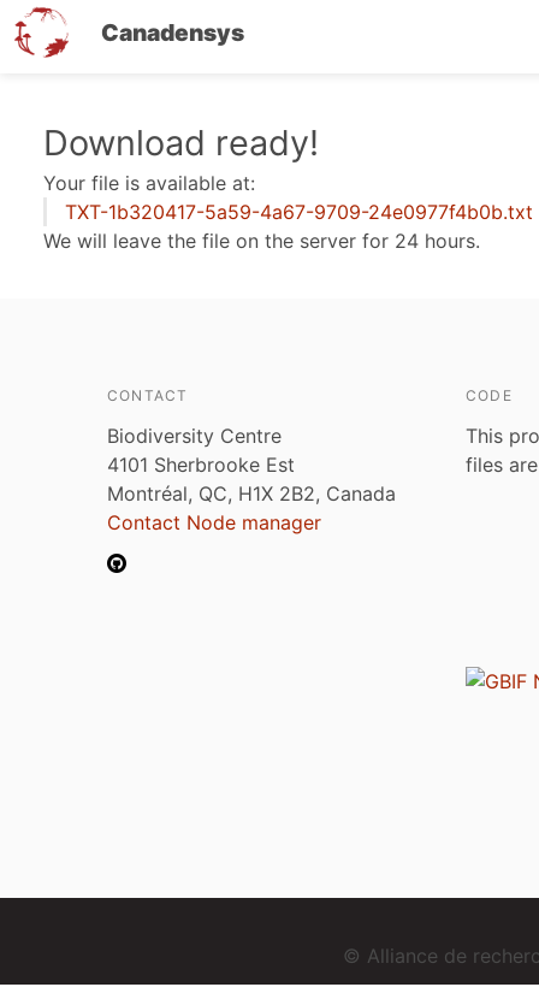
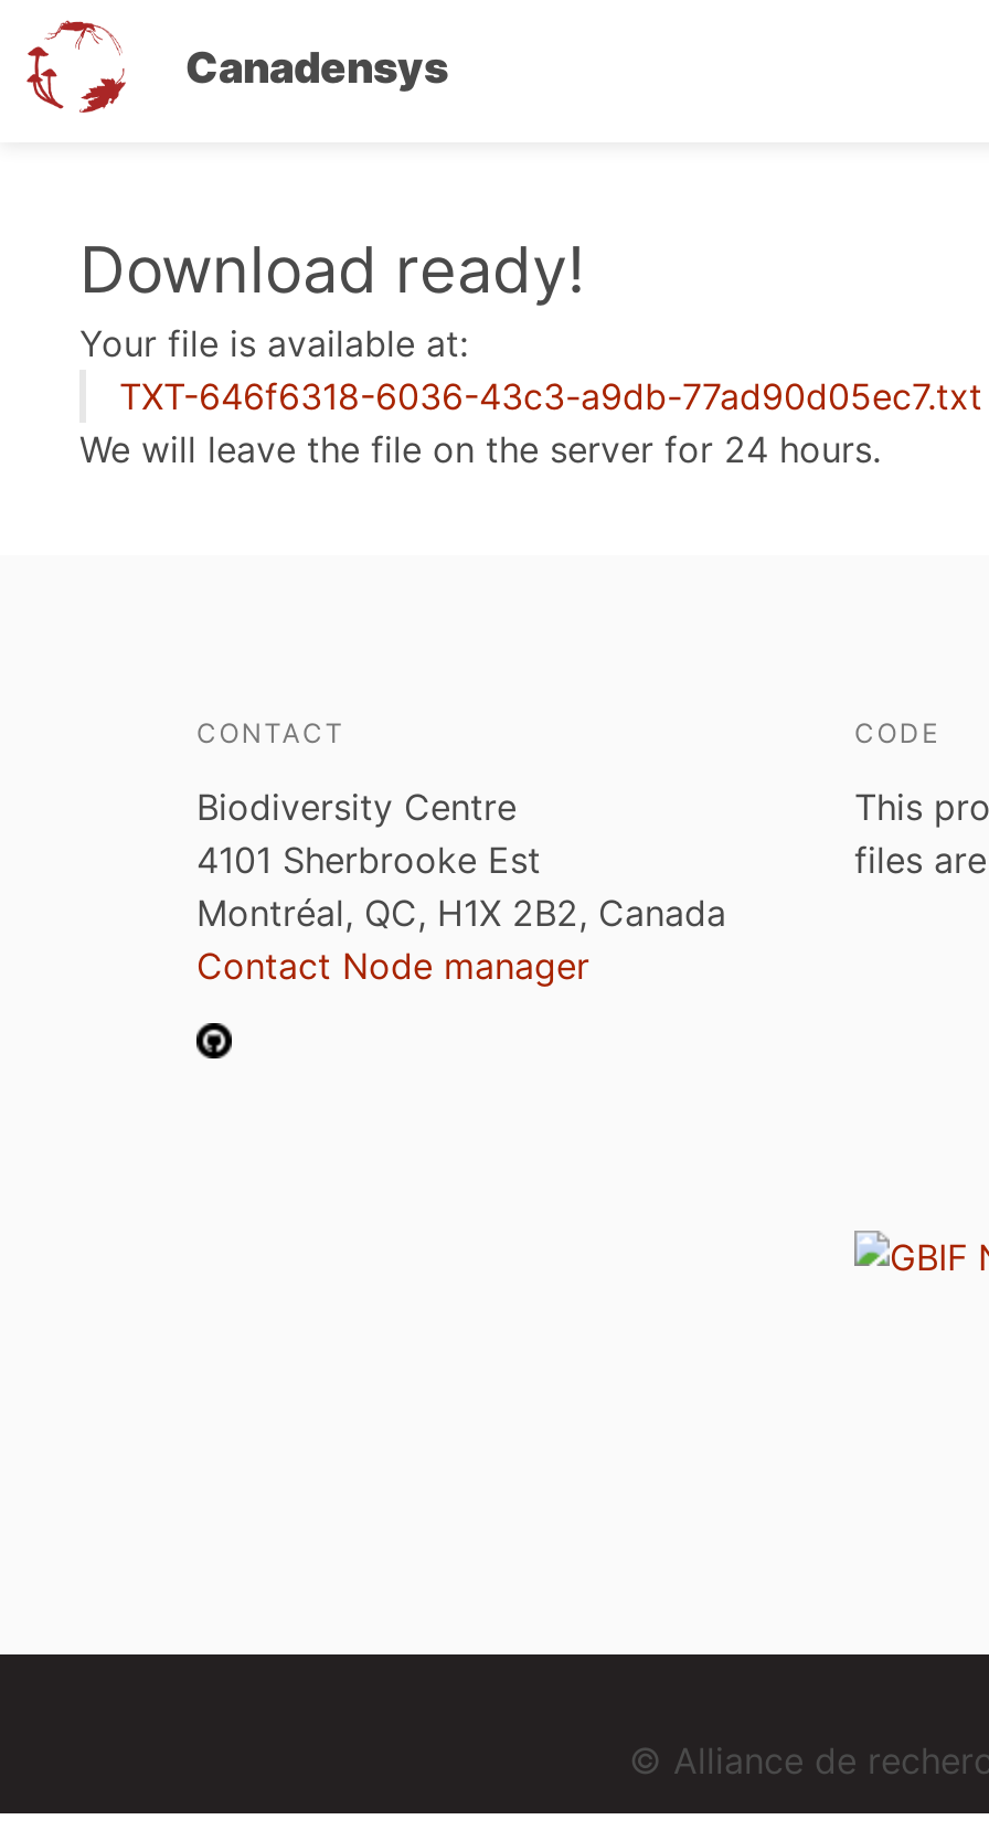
- TXT-1b320417-5a59-4a67-9709-24e0977f4b0b.txt
+ TXT-646f6318-6036-43c3-a9db-77ad90d05ec7.txt
